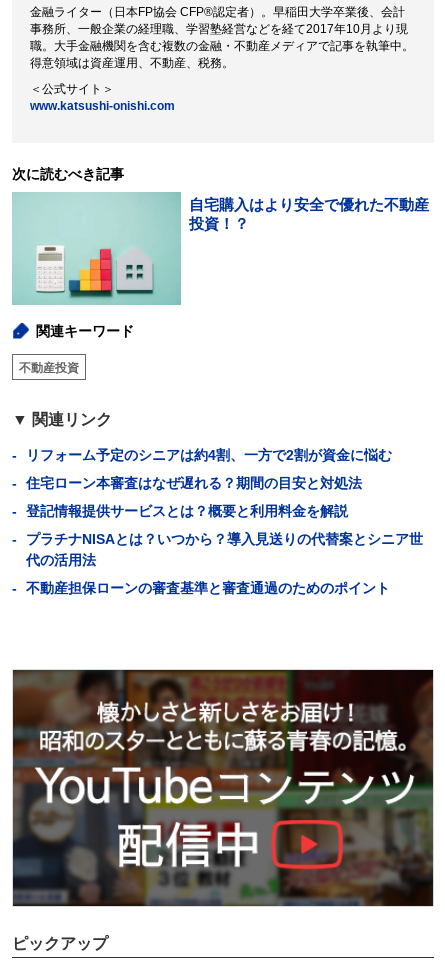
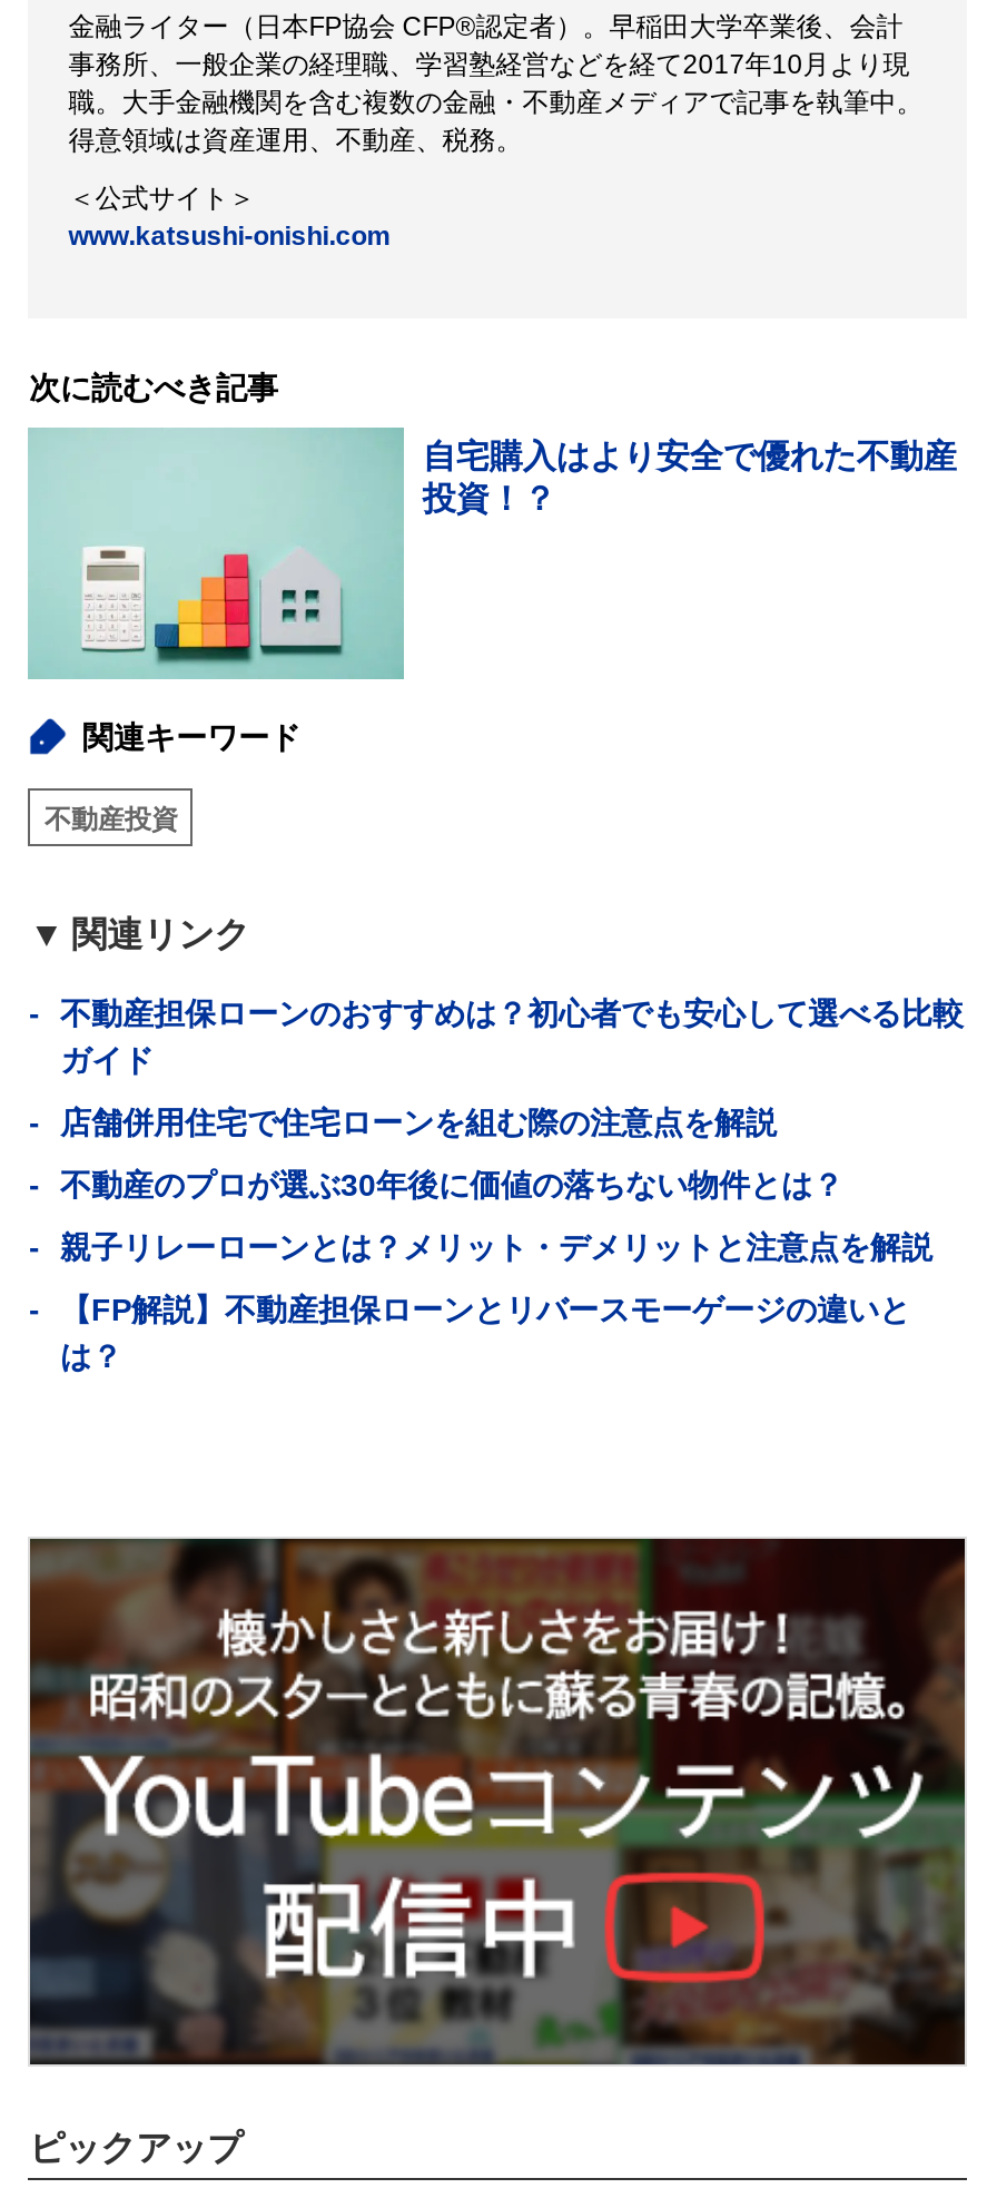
- リフォーム予定のシニアは約4割、一方で2割が資金に悩む
+ 不動産担保ローンのおすすめは？初心者でも安心して選べる比較
+ ガイド

- 住宅ローン本審査はなぜ遅れる？期間の目安と対処法
+ 店舗併用住宅で住宅ローンを組む際の注意点を解説

- 登記情報提供サービスとは？概要と利用料金を解説
+ 不動産のプロが選ぶ30年後に価値の落ちない物件とは？

- プラチナNISAとは？いつから？導入見送りの代替案とシニア世
- 代の活用法
+ 親子リレーローンとは？メリット・デメリットと注意点を解説

- 不動産担保ローンの審査基準と審査通過のためのポイント
+ 【FP解説】不動産担保ローンとリバースモーゲージの違いと
+ は？
